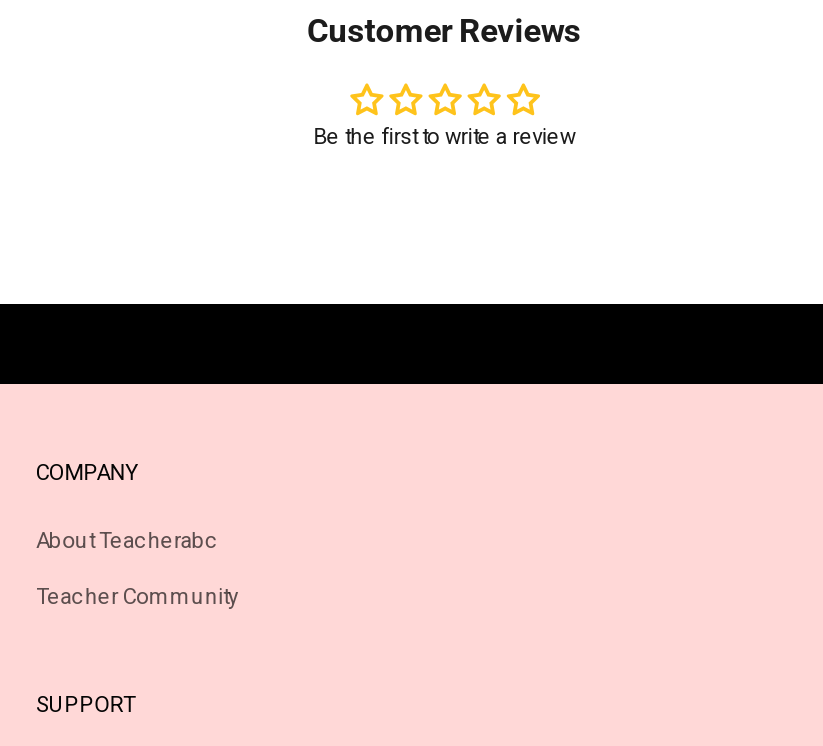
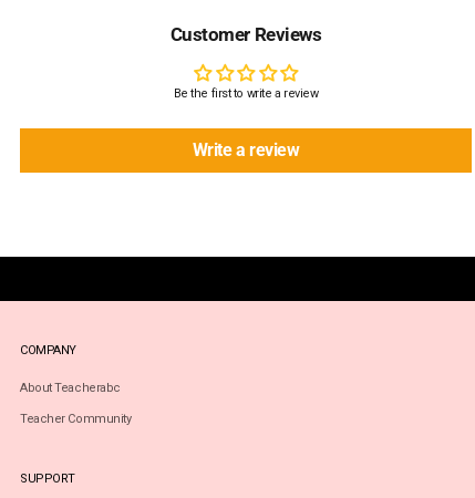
+ Write a review
